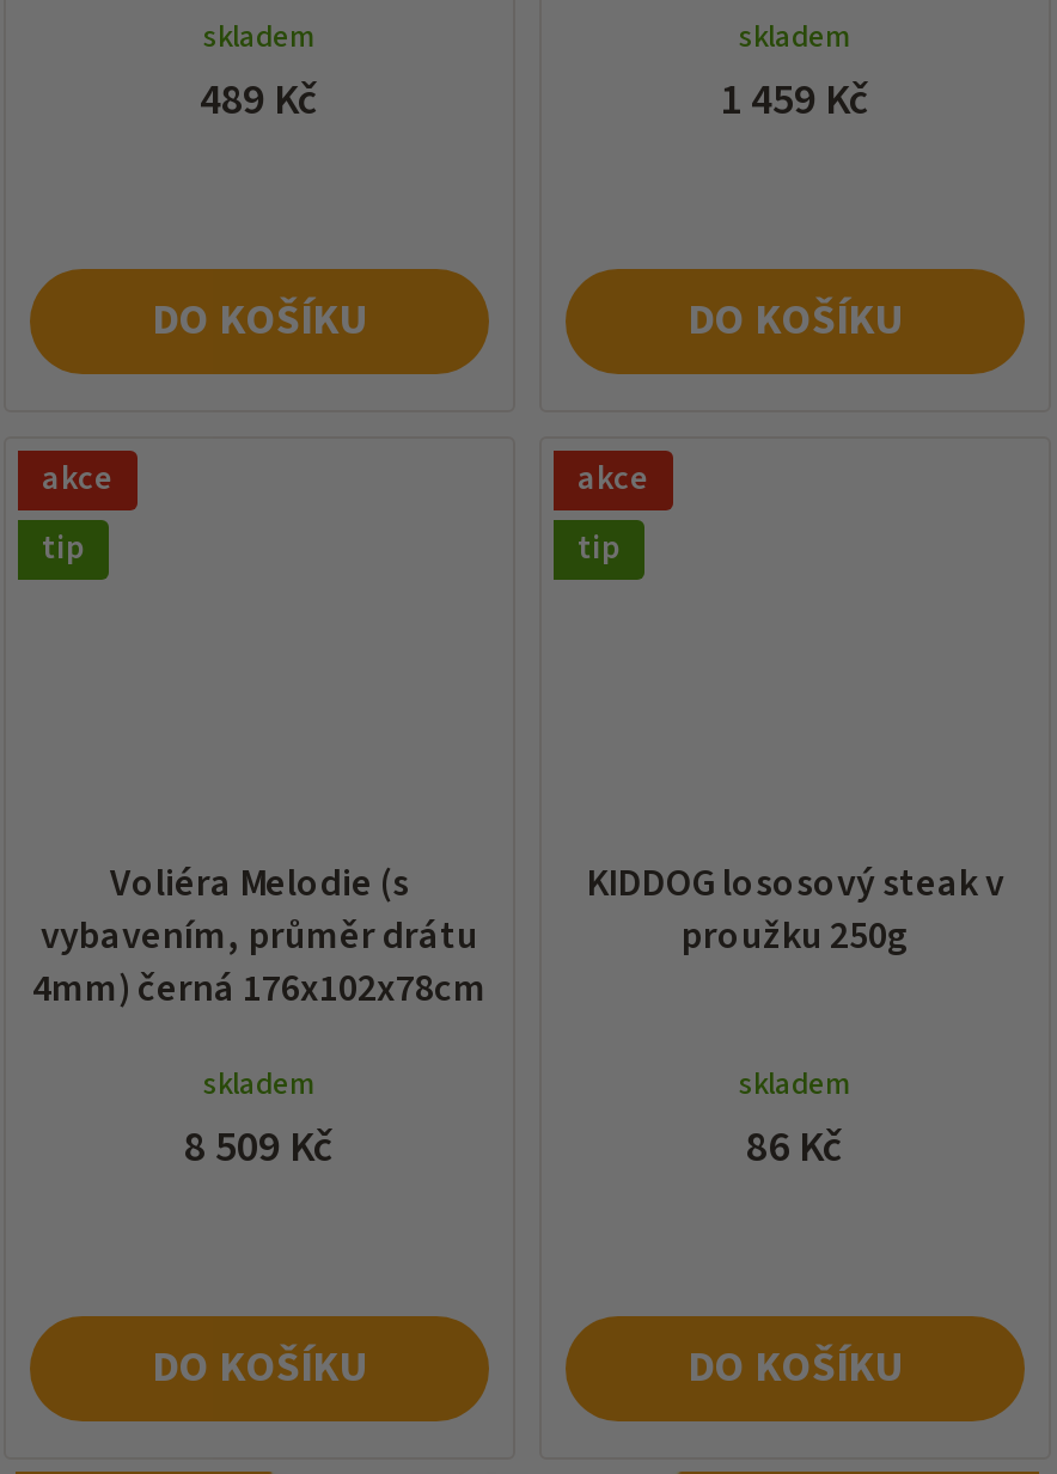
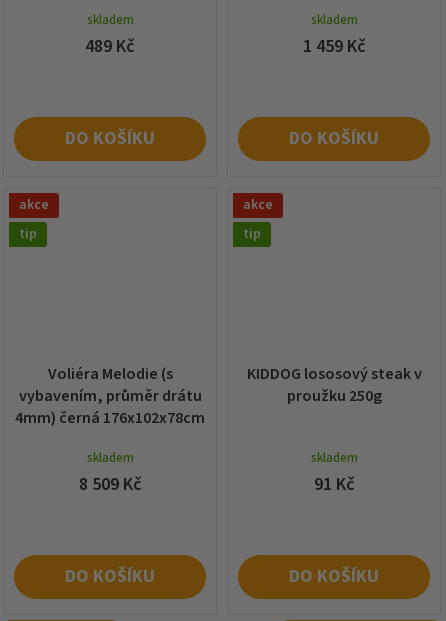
- 86 Kč
+ 91 Kč
